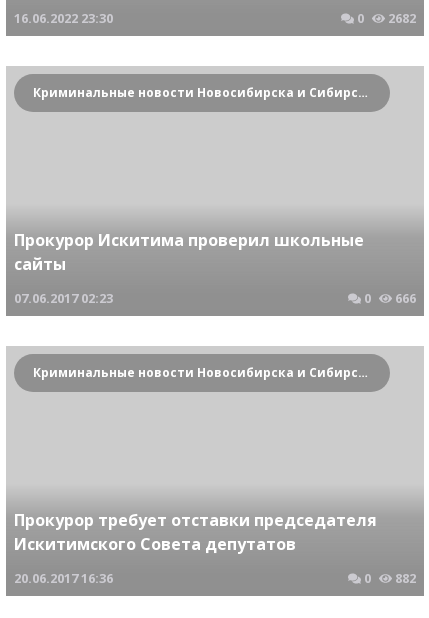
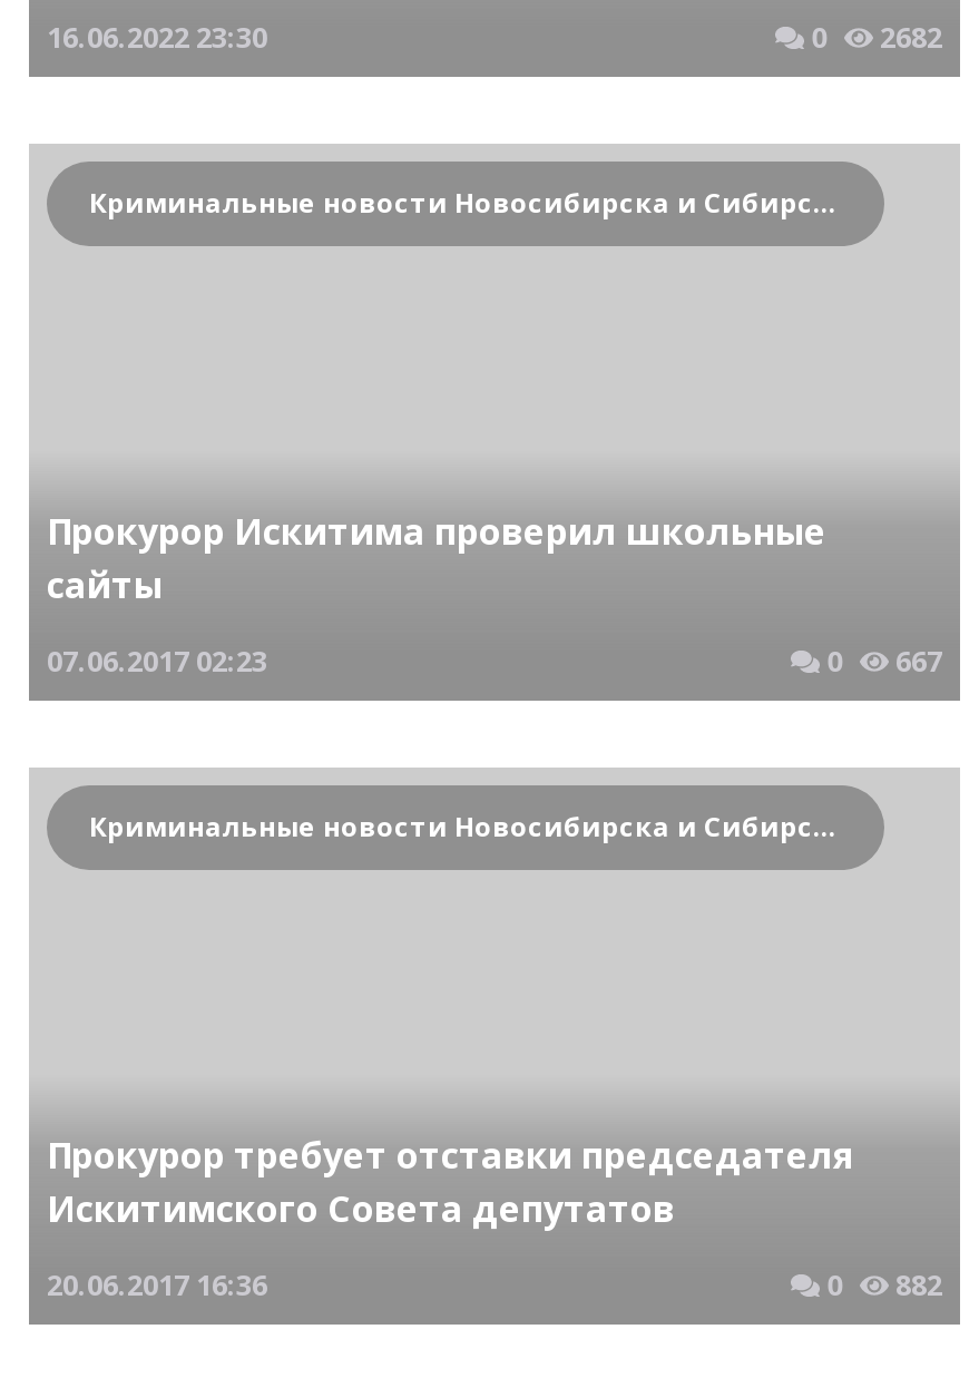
- 0 666
+ 0 667
